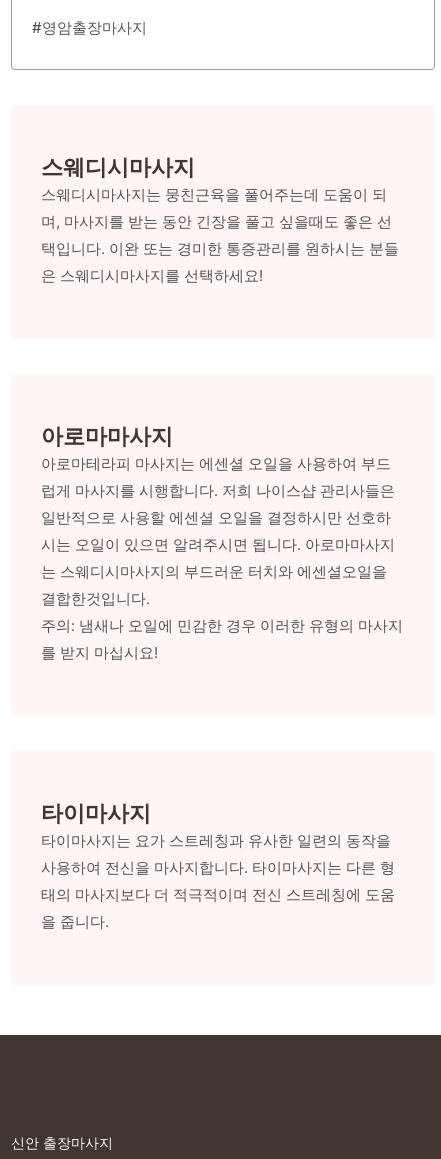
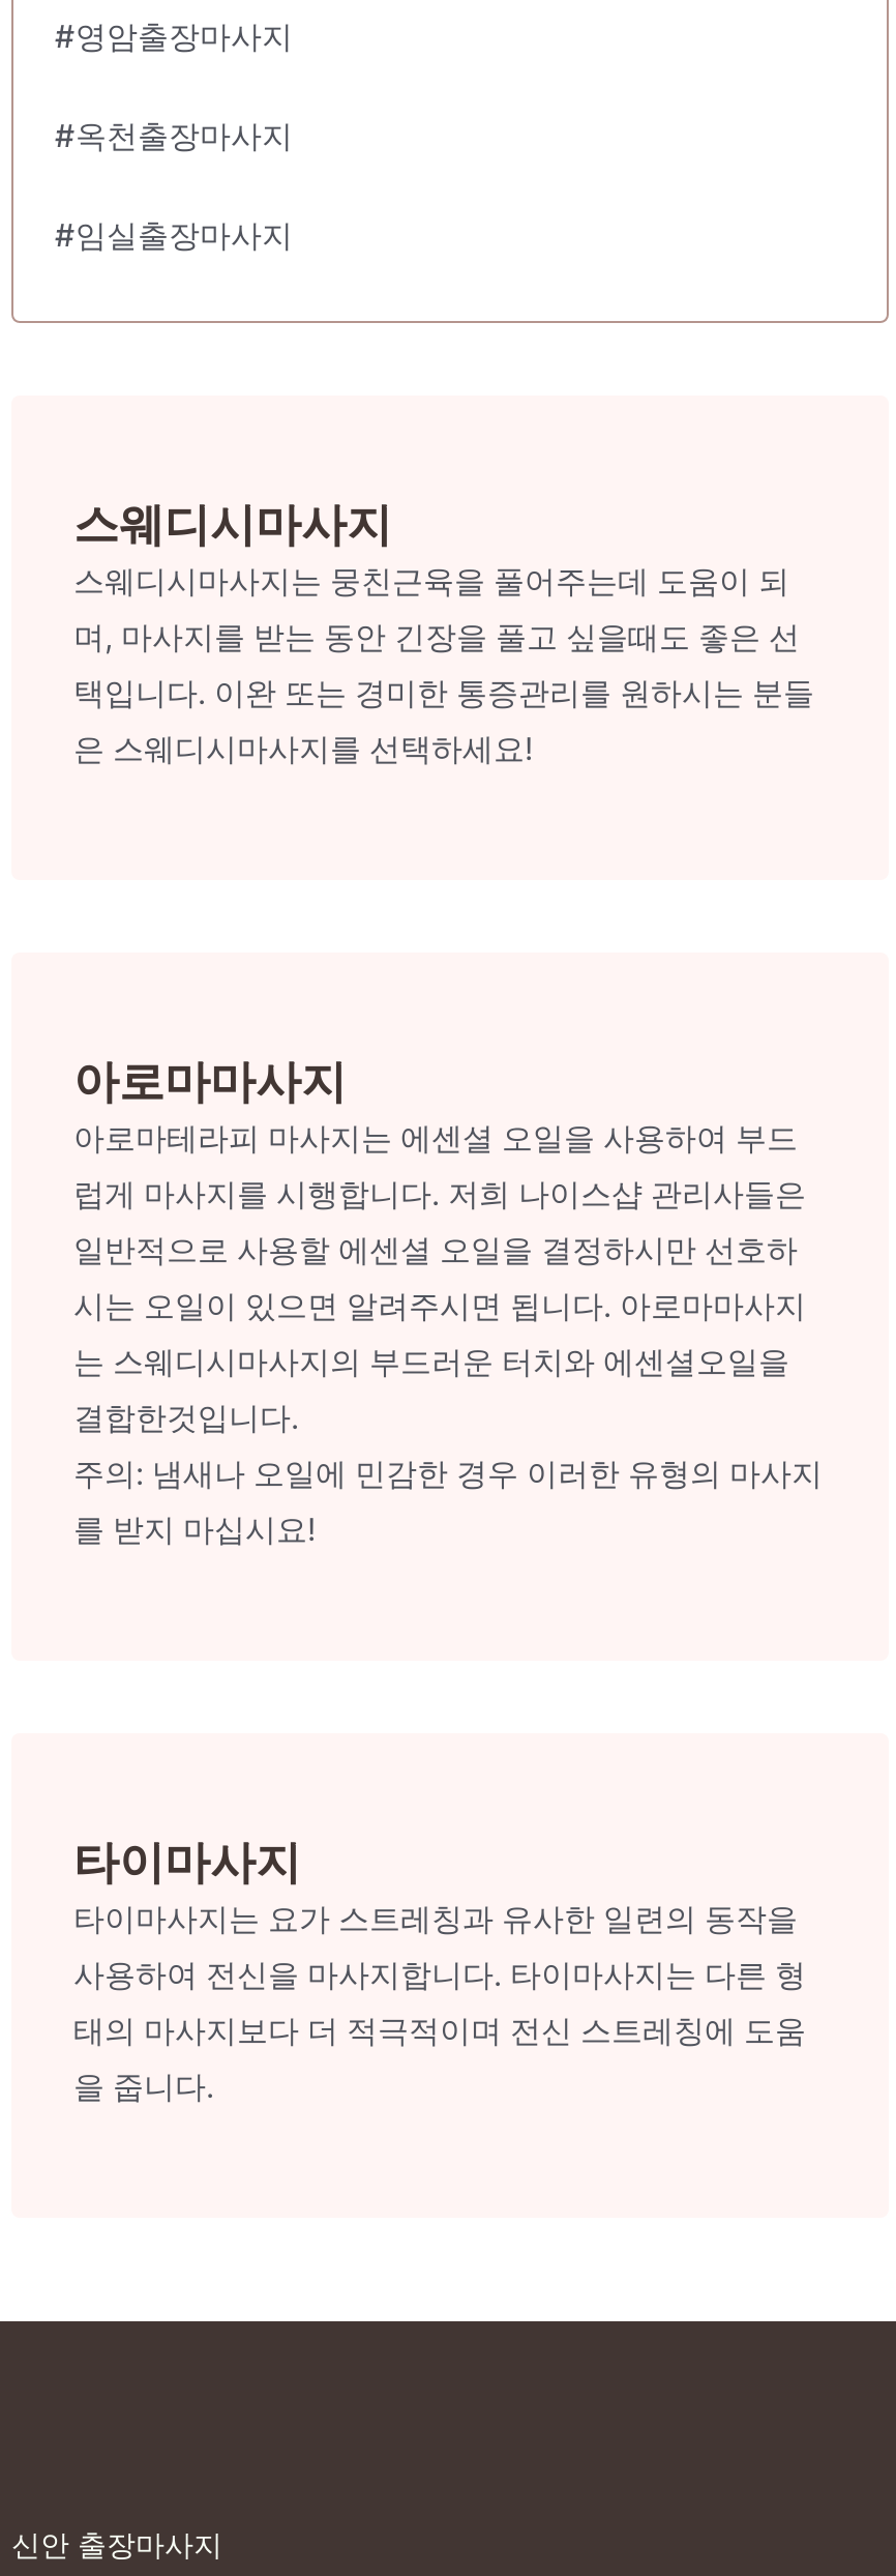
+ #옥천출장마사지
+ #임실출장마사지
